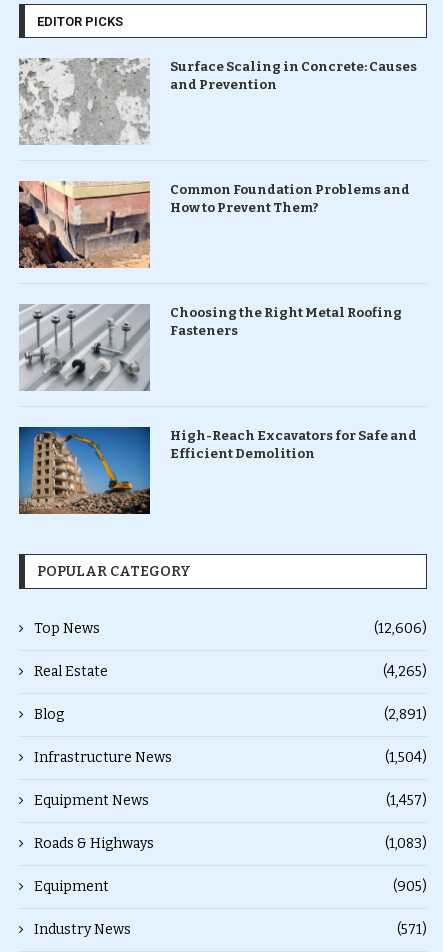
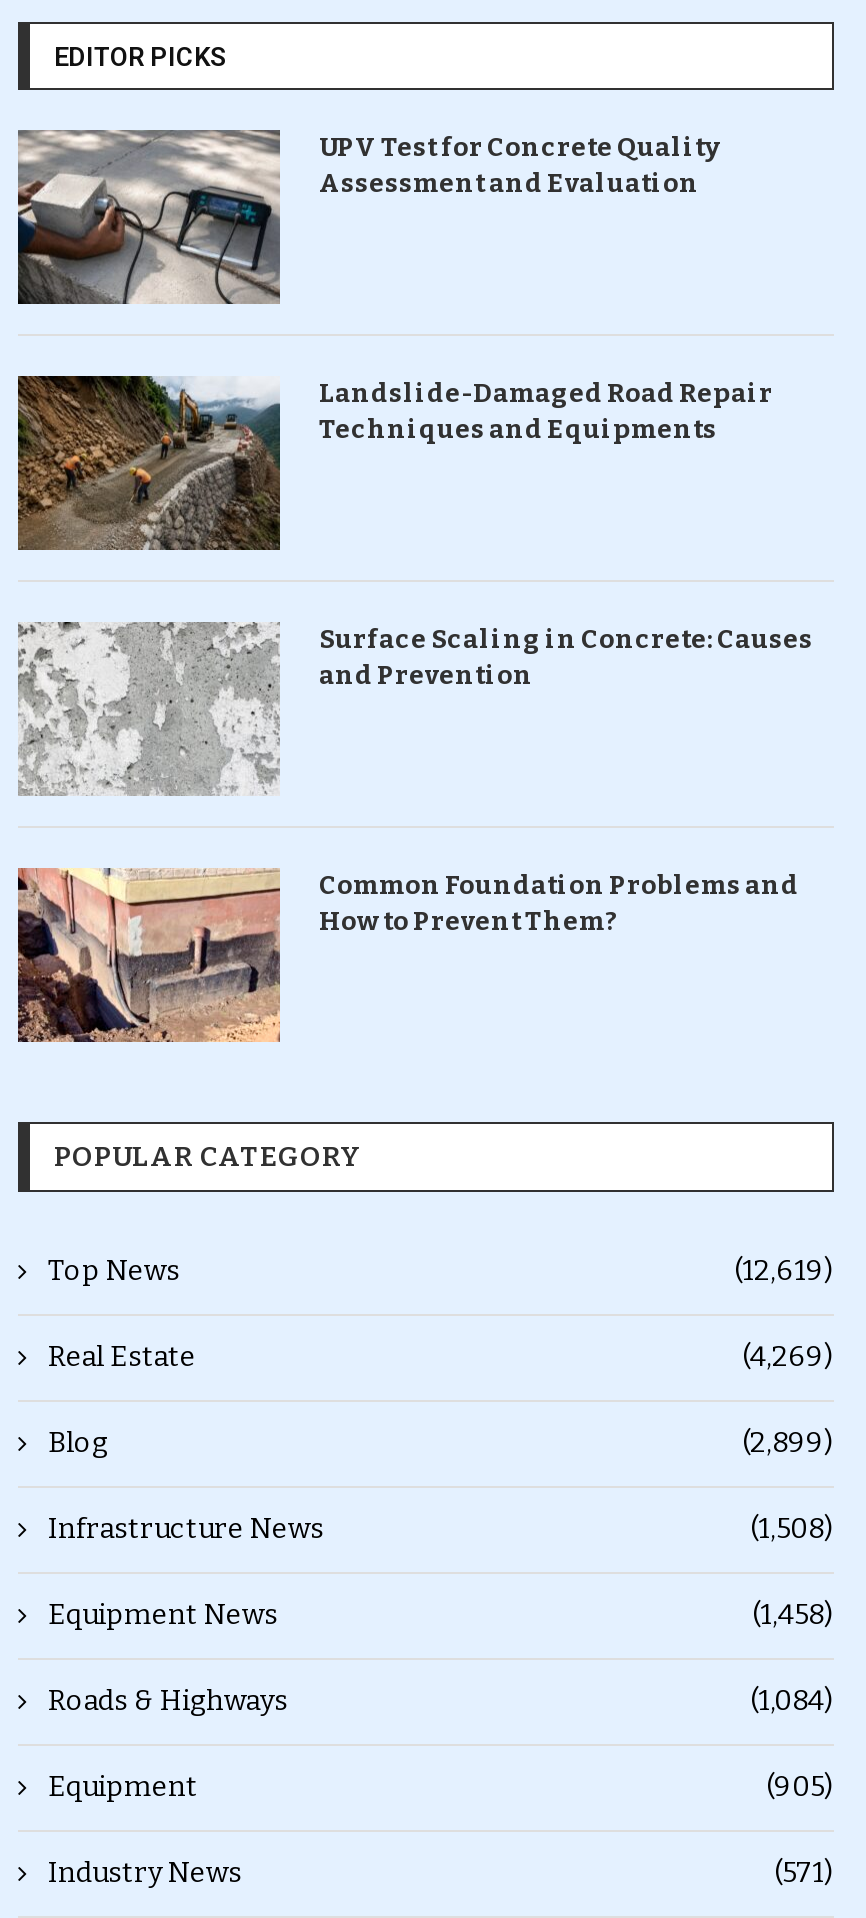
+ [image]
+ UPV Test for Concrete Quality
+ Assessment and Evaluation

+ [image]
+ Landslide-Damaged Road Repair
+ Techniques and Equipments

moved down: [image] | Surface Scaling in Concrete: Causes | and Prevention | Common Foundation Problems and | How to Prevent Them?

moved down: [image]

- [image]
- Choosing the Right Metal Roofing
- Fasteners

- [image]
- High-Reach Excavators for Safe and
- Efficient Demolition

- (12,606)
+ (12,619)

- (4,265)
+ (4,269)

- (2,891)
+ (2,899)

- (1,504)
+ (1,508)

- (1,457)
+ (1,458)

- (1,083)
+ (1,084)
